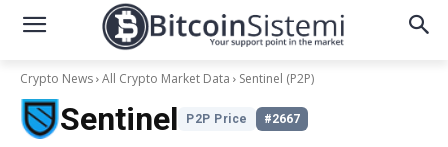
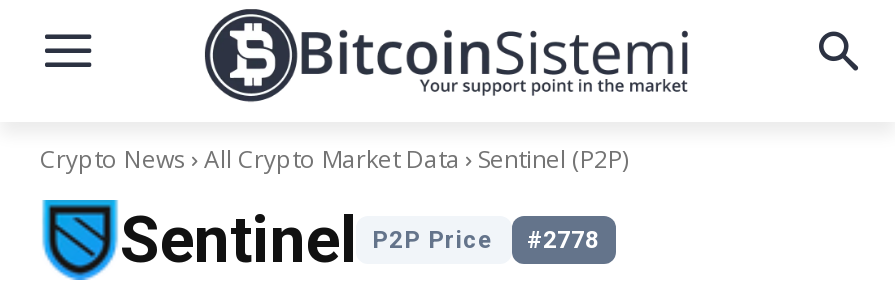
- Sentinel P2P Price #2667
+ Sentinel P2P Price #2778
